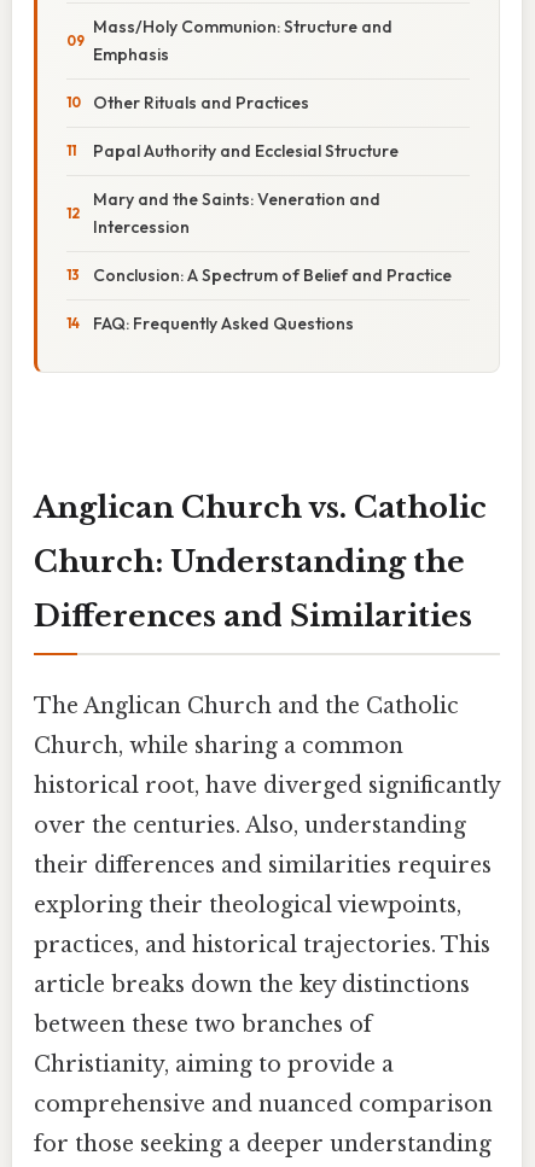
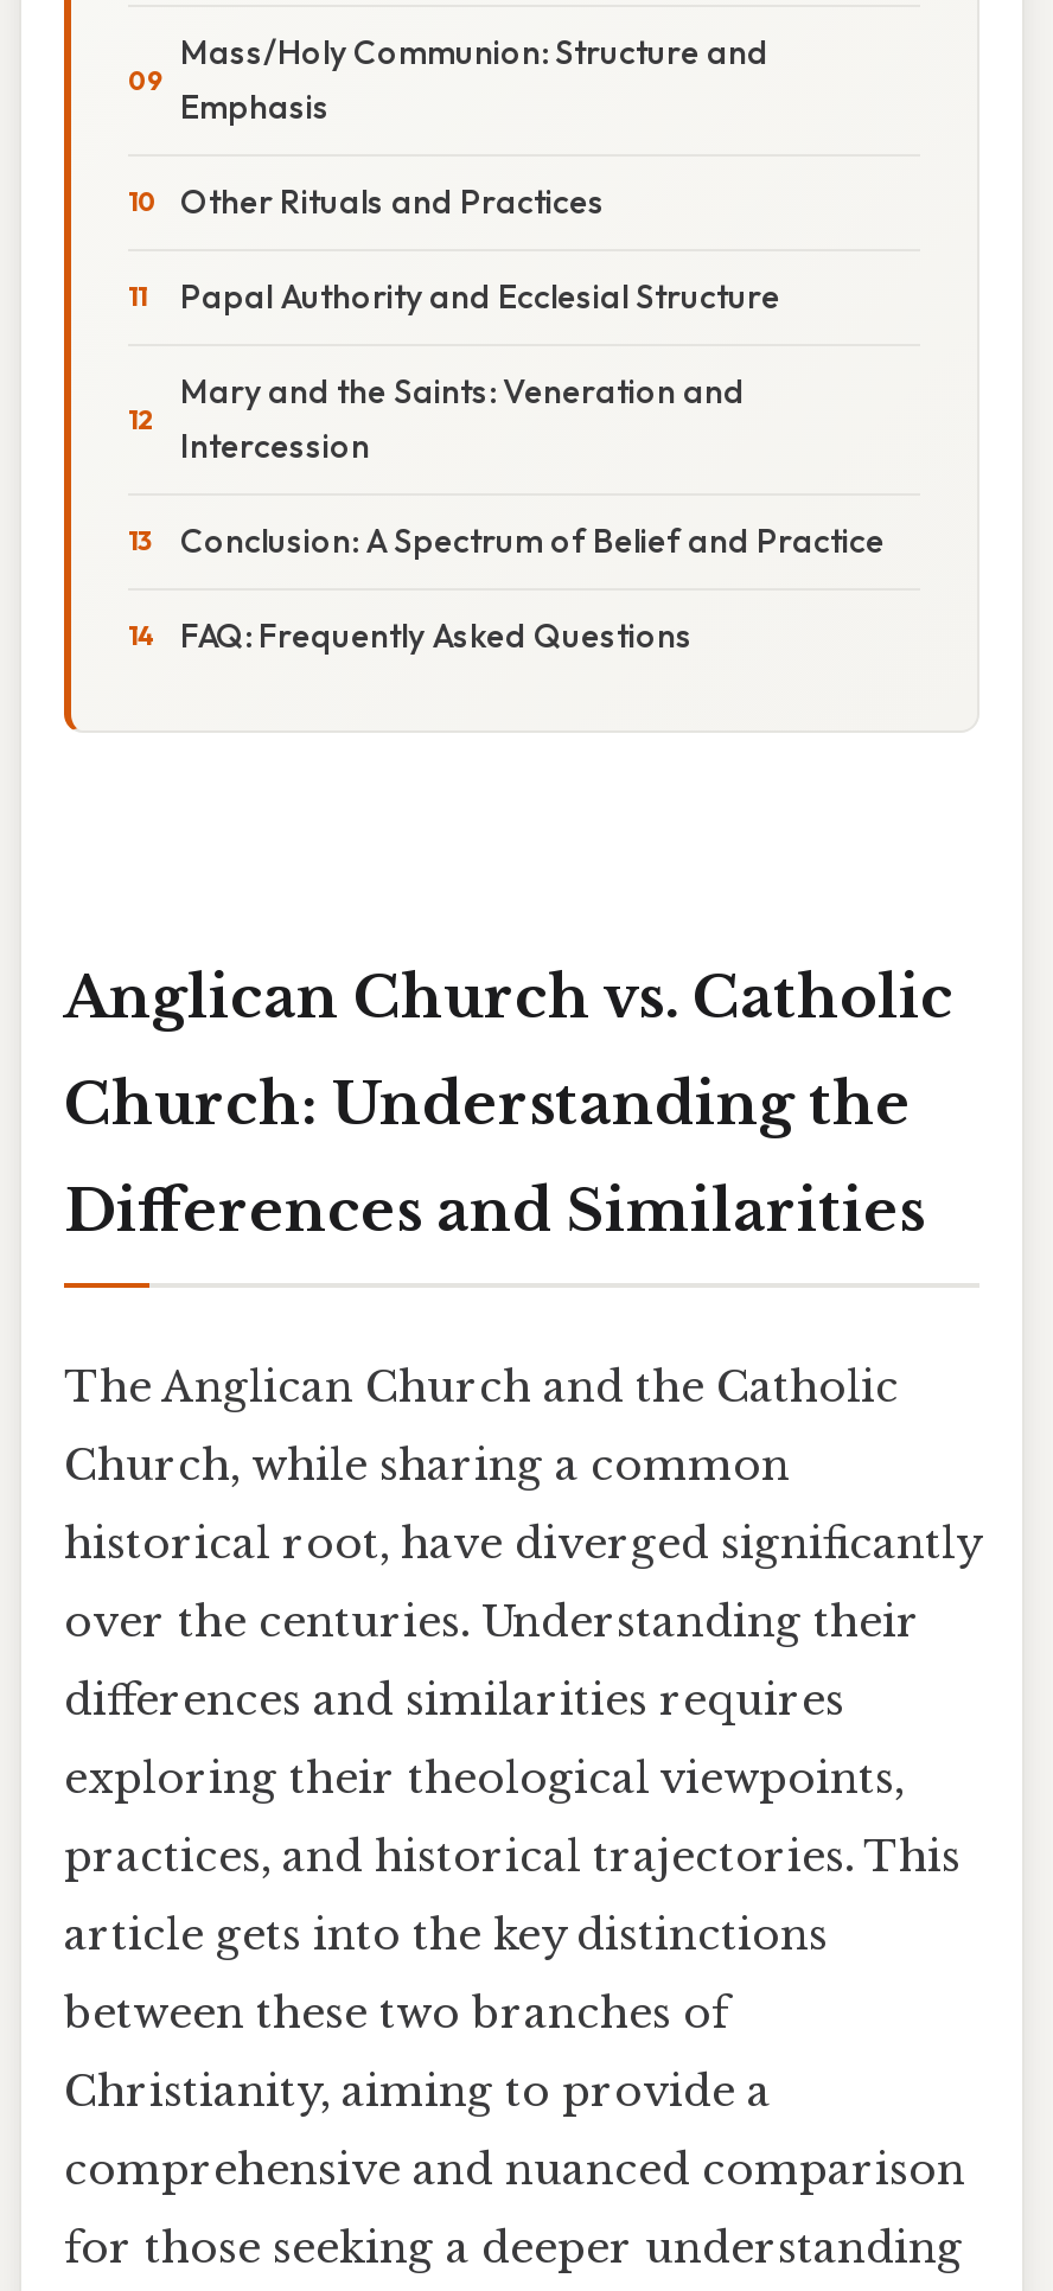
- over the centuries. Also, understanding
+ over the centuries. Understanding their

- their differences and similarities requires
+ differences and similarities requires

- article breaks down the key distinctions
+ article gets into the key distinctions
